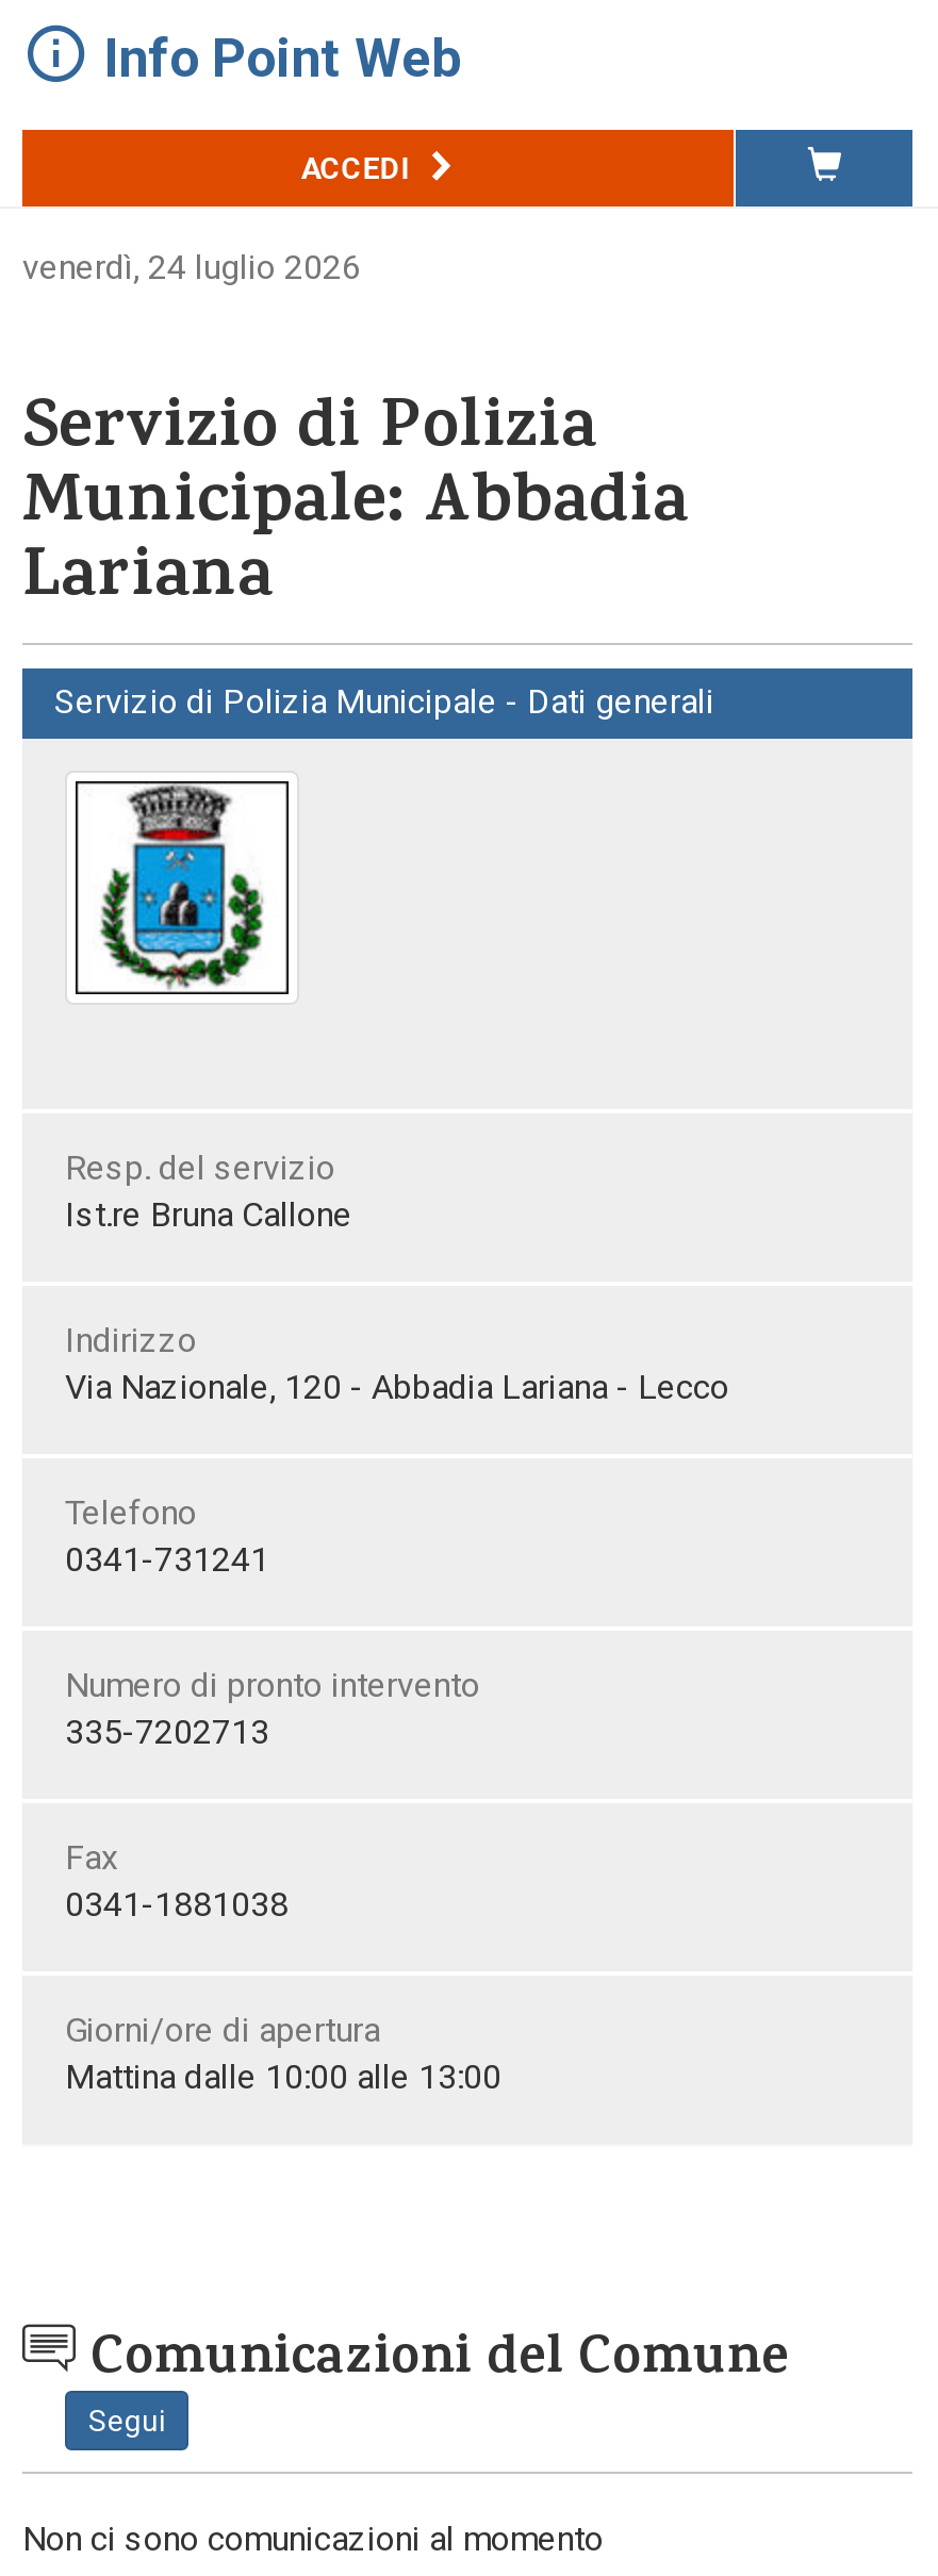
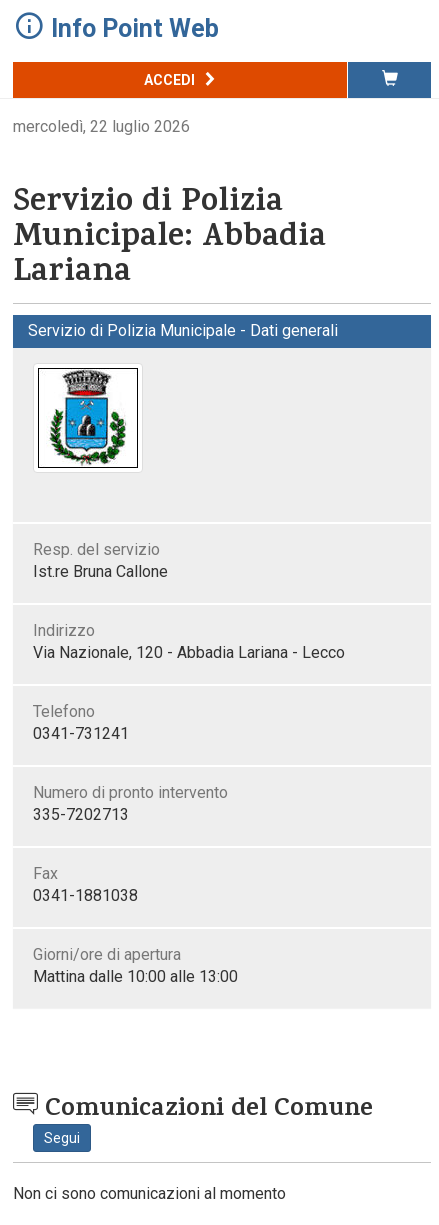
- venerdì, 24 luglio 2026
+ mercoledì, 22 luglio 2026
